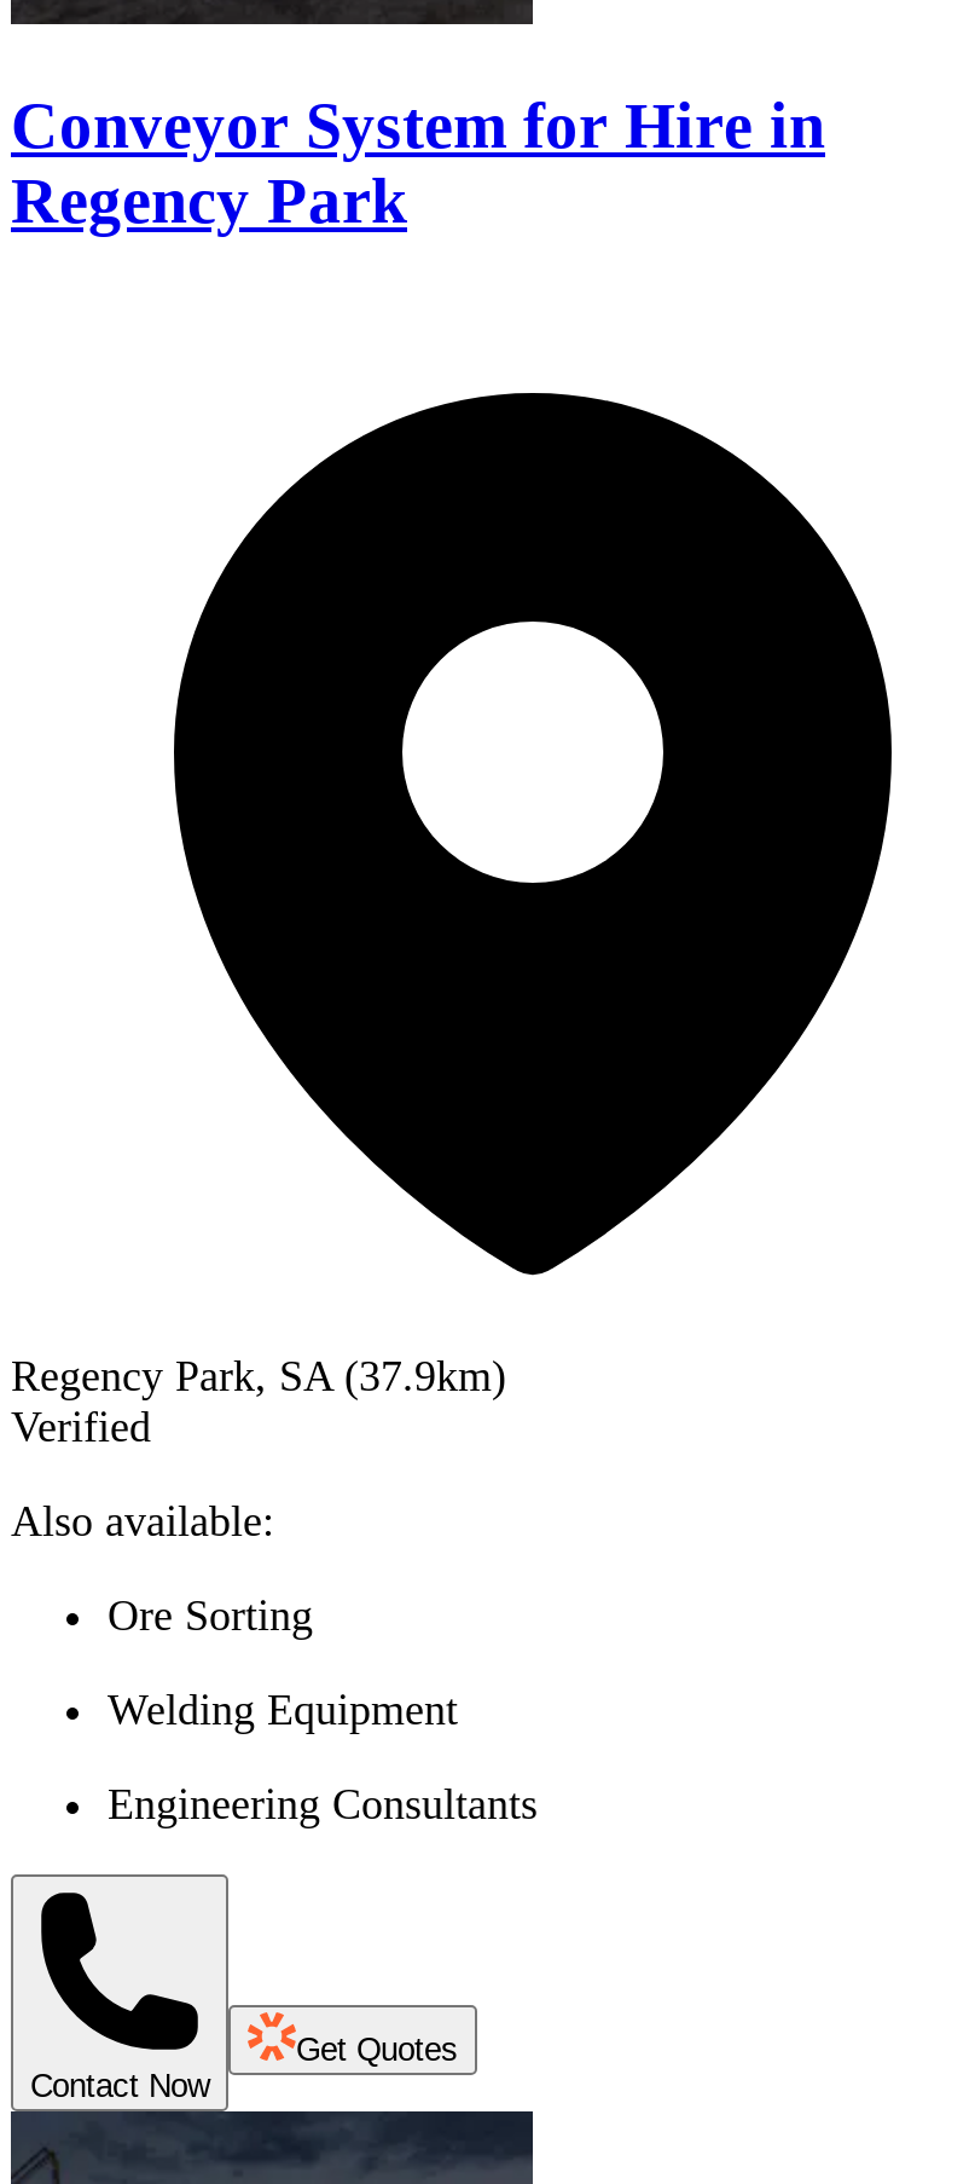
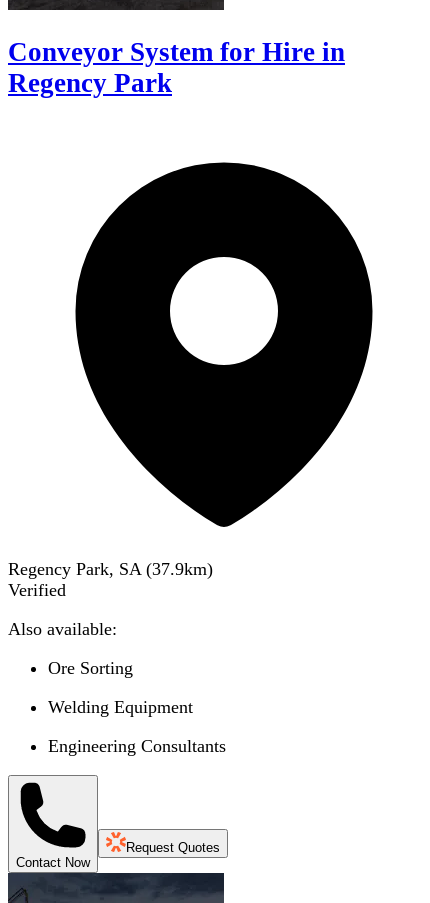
- Get Quotes
+ Request Quotes
